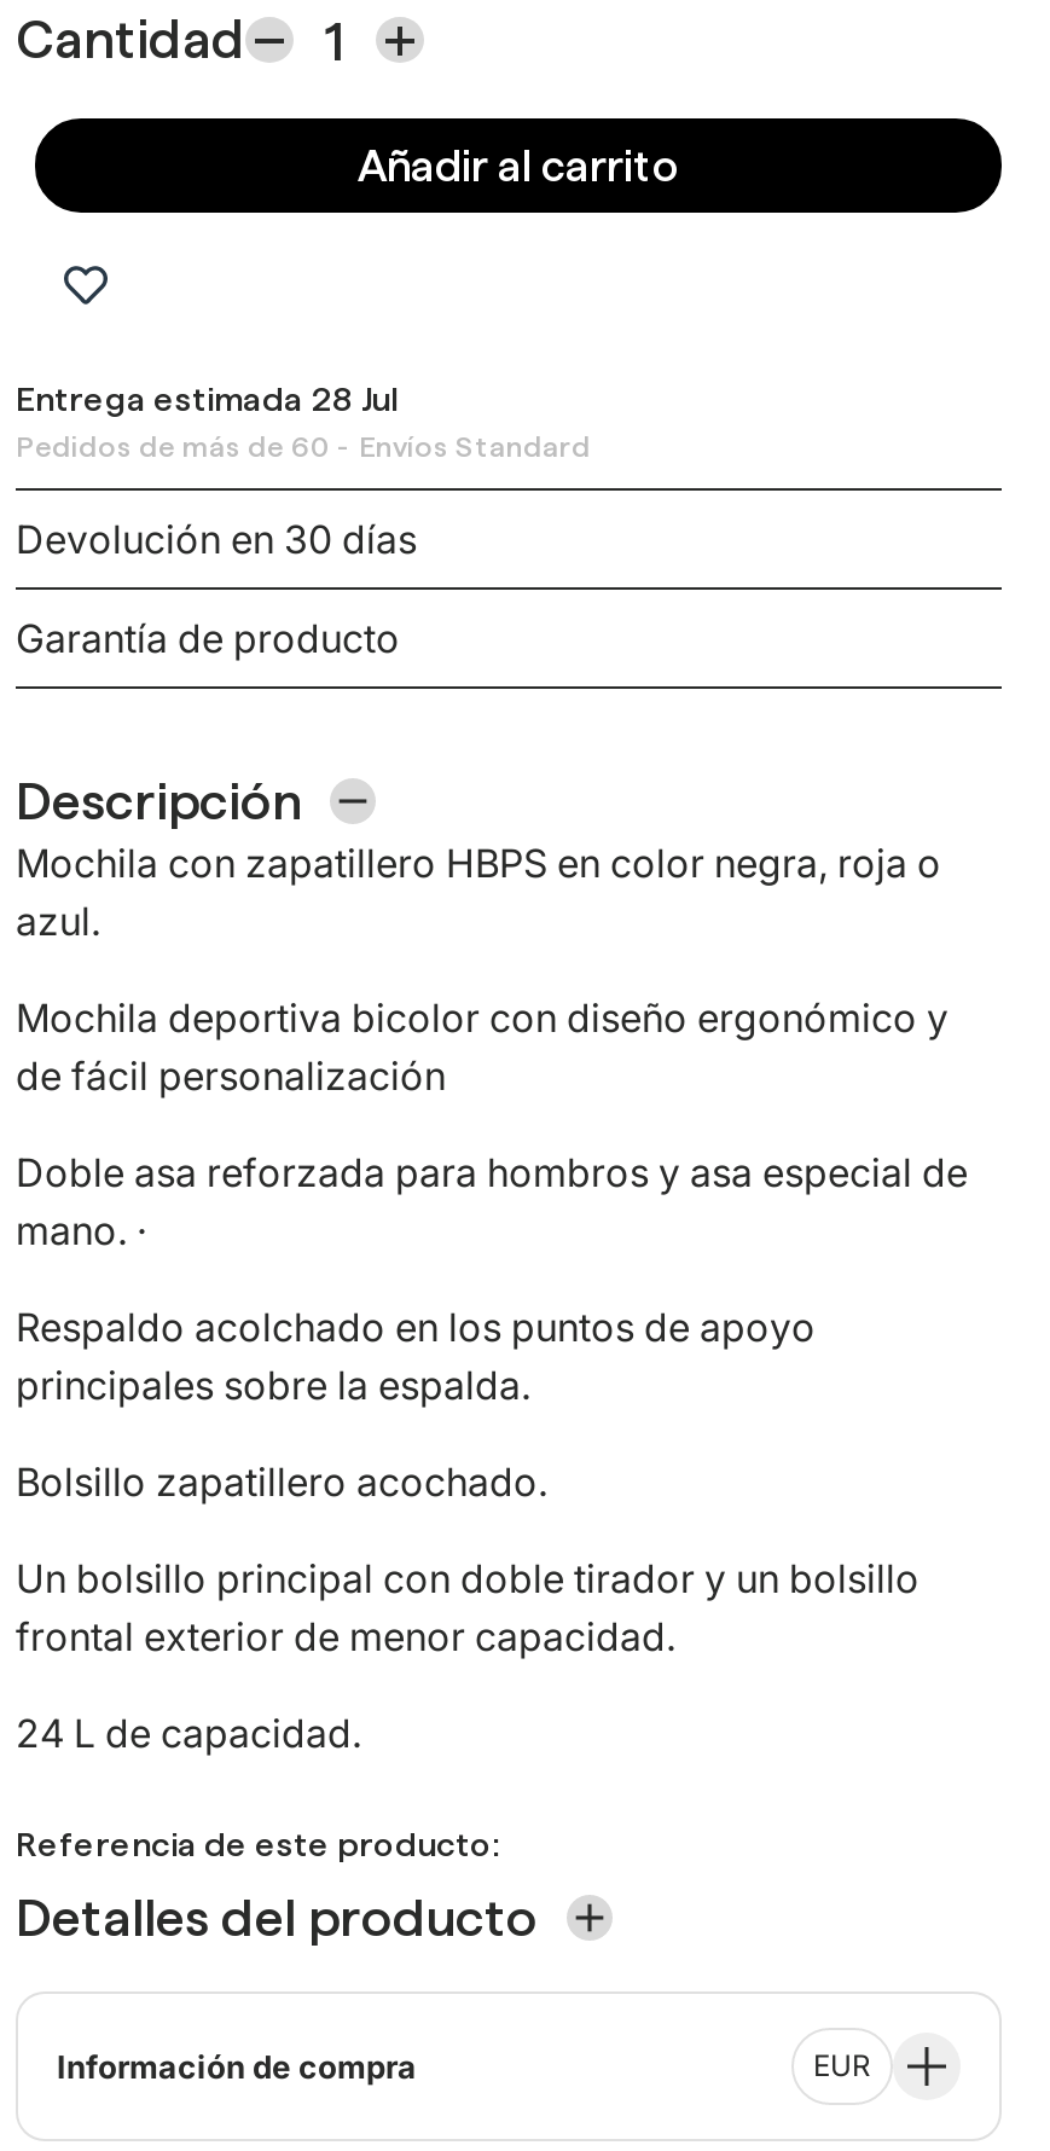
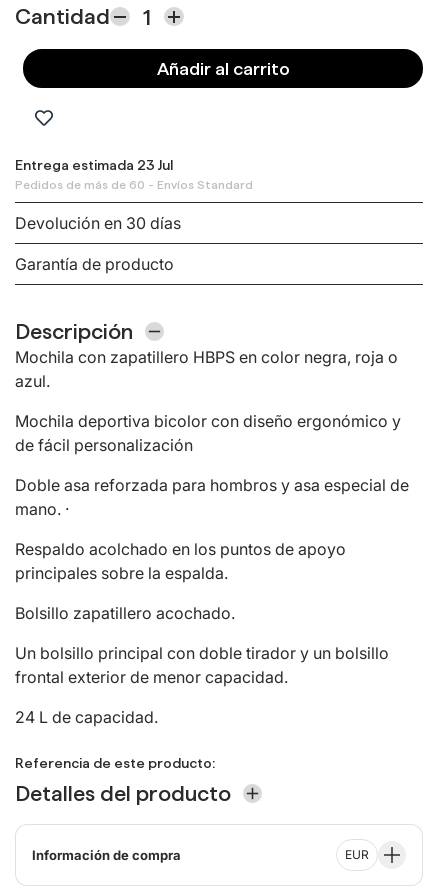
- Entrega estimada 28 Jul
+ Entrega estimada 23 Jul
